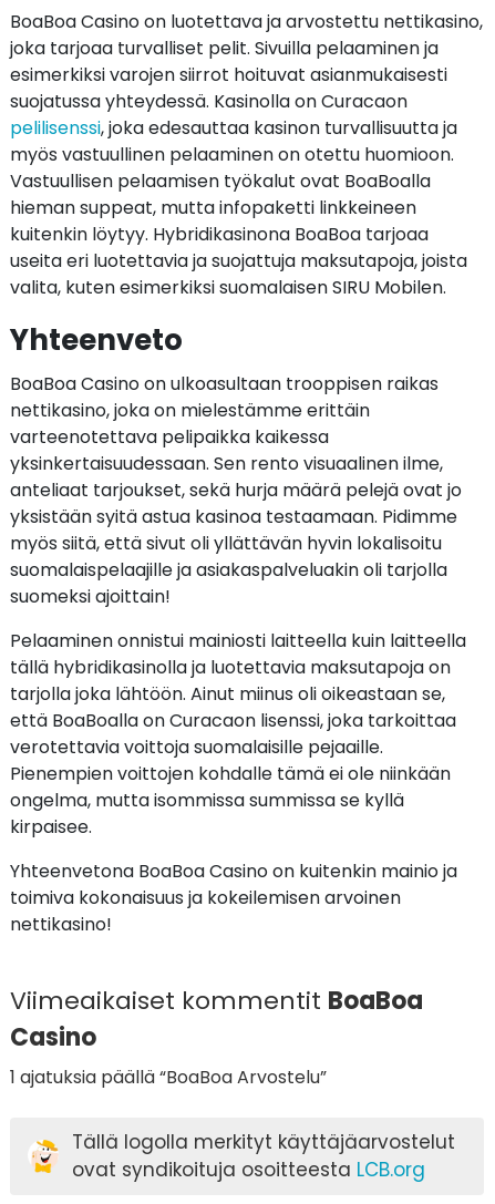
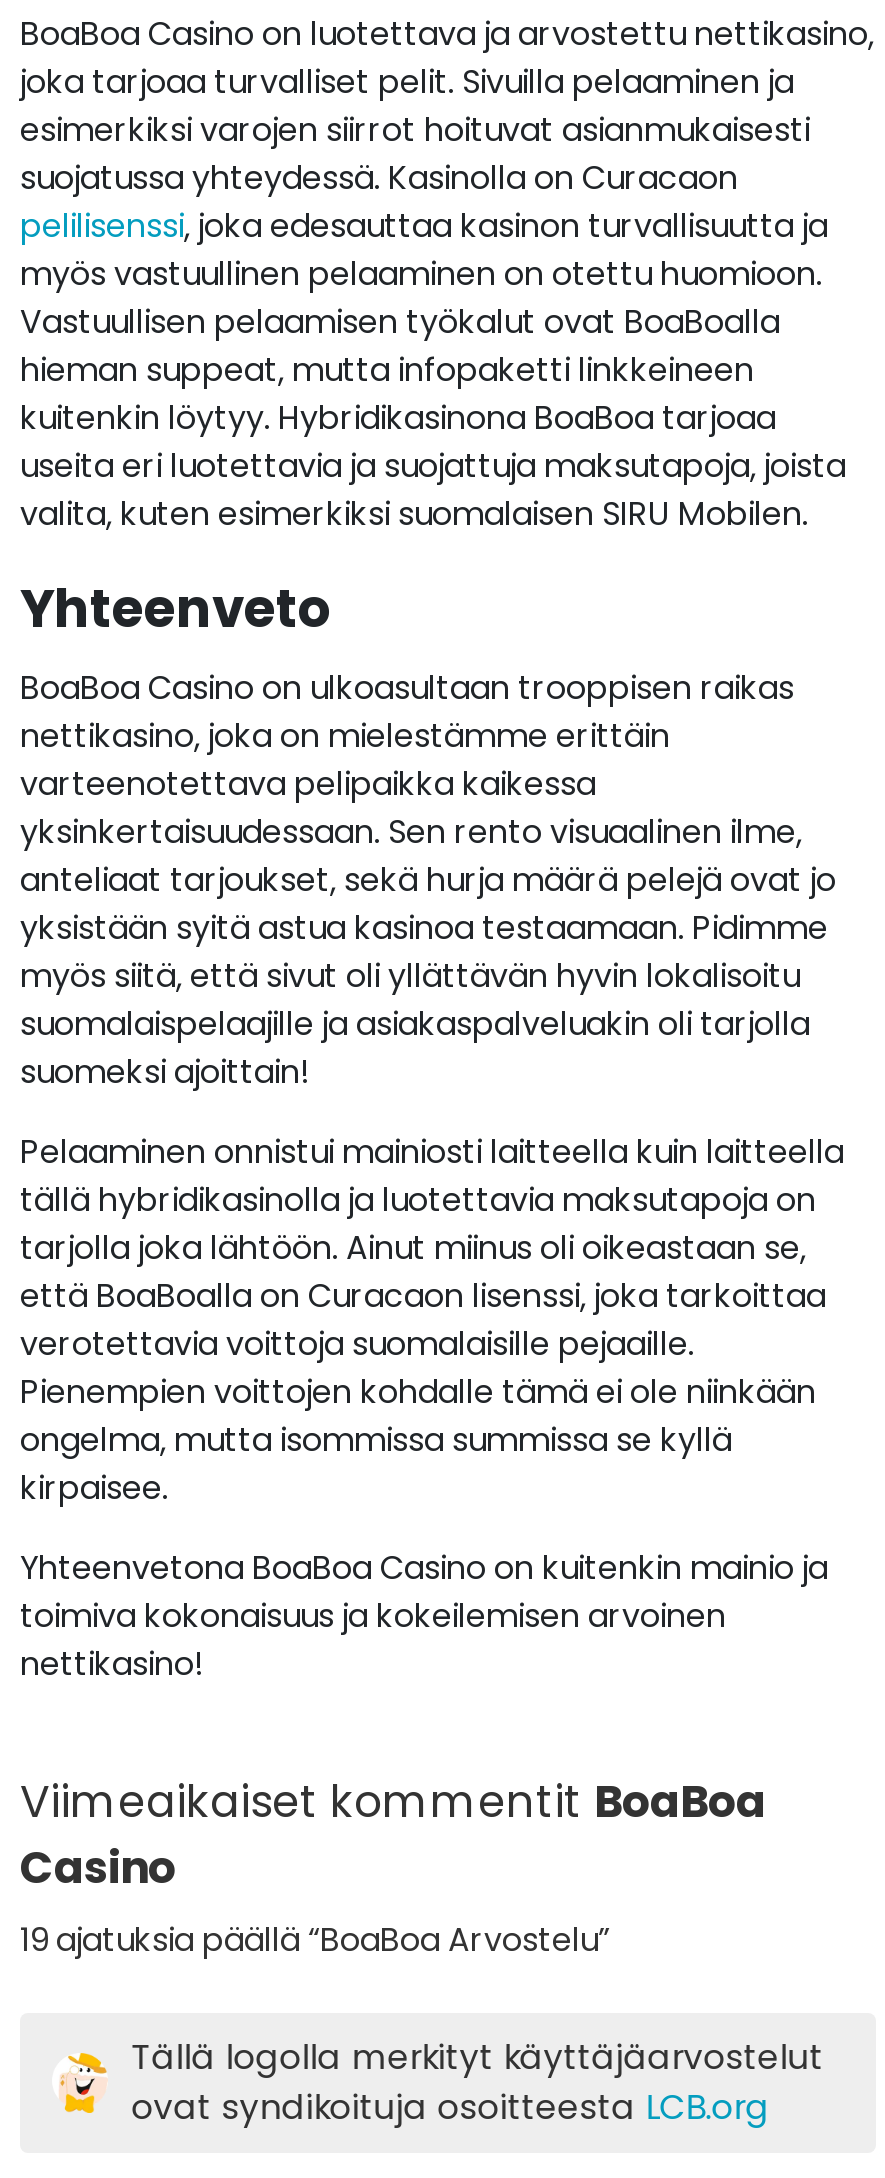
- 1 ajatuksia päällä “BoaBoa Arvostelu”
+ 19 ajatuksia päällä “BoaBoa Arvostelu”
